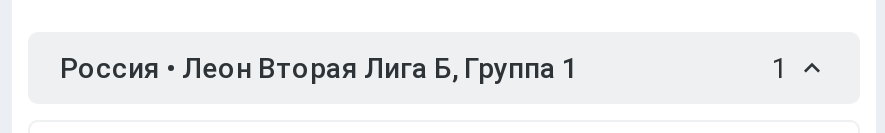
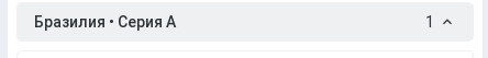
- Россия • Леон Вторая Лига Б, Группа 1
+ Бразилия • Серия A
